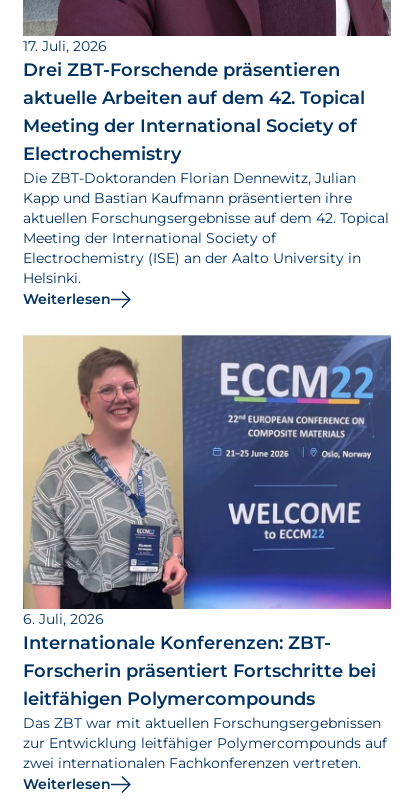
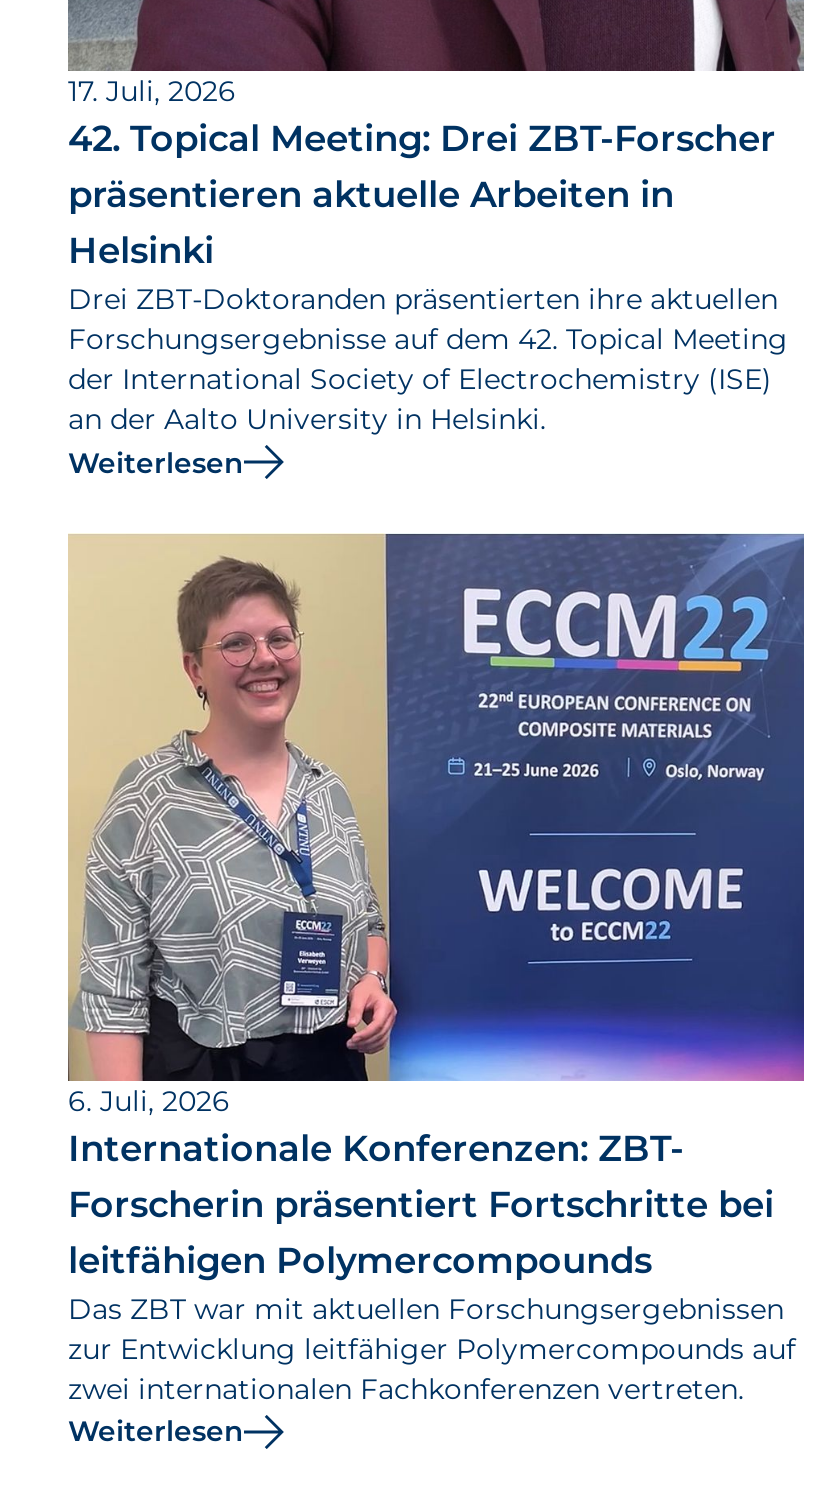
- Drei ZBT-Forschende präsentieren
- aktuelle Arbeiten auf dem 42. Topical
- Meeting der International Society of
- Electrochemistry
- Die ZBT-Doktoranden Florian Dennewitz, Julian
- Kapp und Bastian Kaufmann präsentierten ihre
- aktuellen Forschungsergebnisse auf dem 42. Topical
- Meeting der International Society of
- Electrochemistry (ISE) an der Aalto University in
- Helsinki.
+ 42. Topical Meeting: Drei ZBT-Forscher
+ präsentieren aktuelle Arbeiten in
+ Helsinki
+ Drei ZBT-Doktoranden präsentierten ihre aktuellen
+ Forschungsergebnisse auf dem 42. Topical Meeting
+ der International Society of Electrochemistry (ISE)
+ an der Aalto University in Helsinki.
